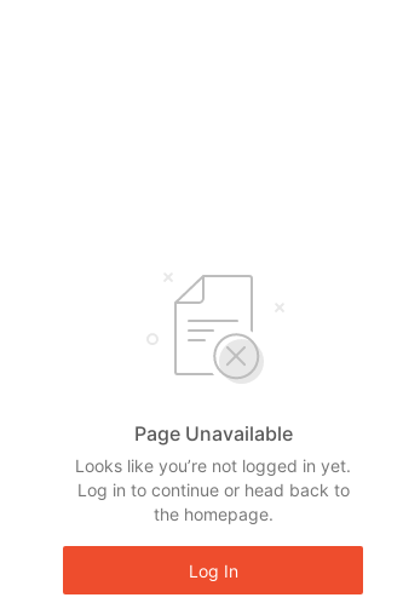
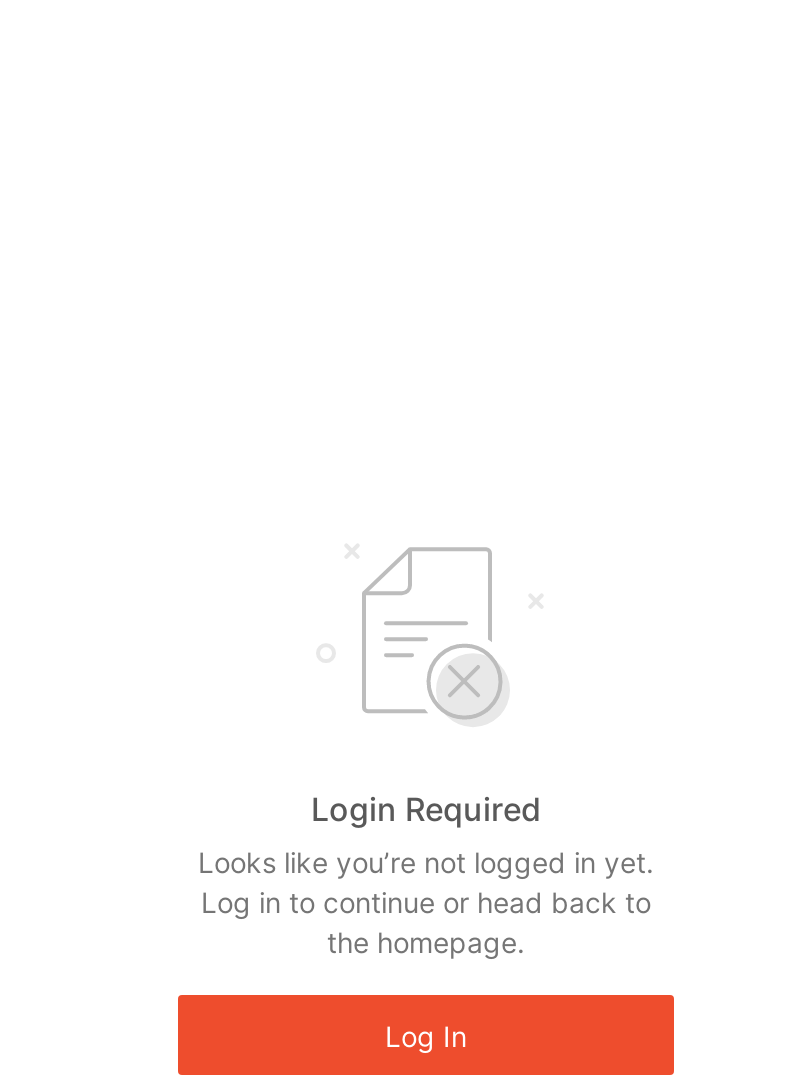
- Page Unavailable
+ Login Required
